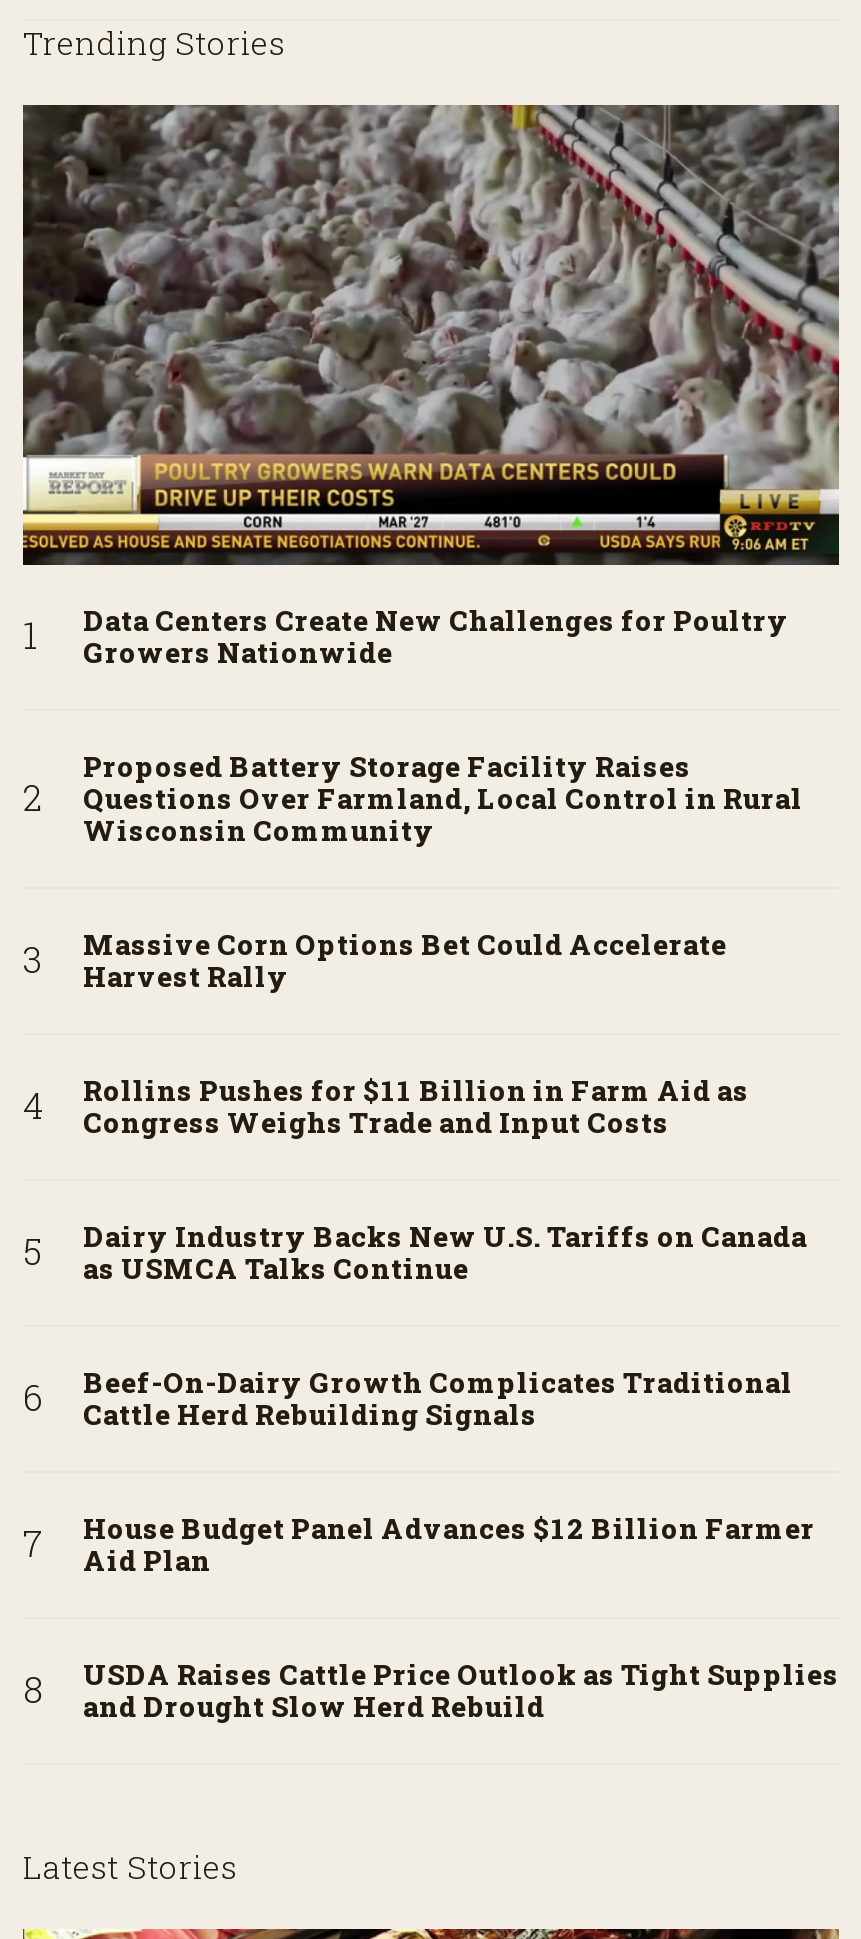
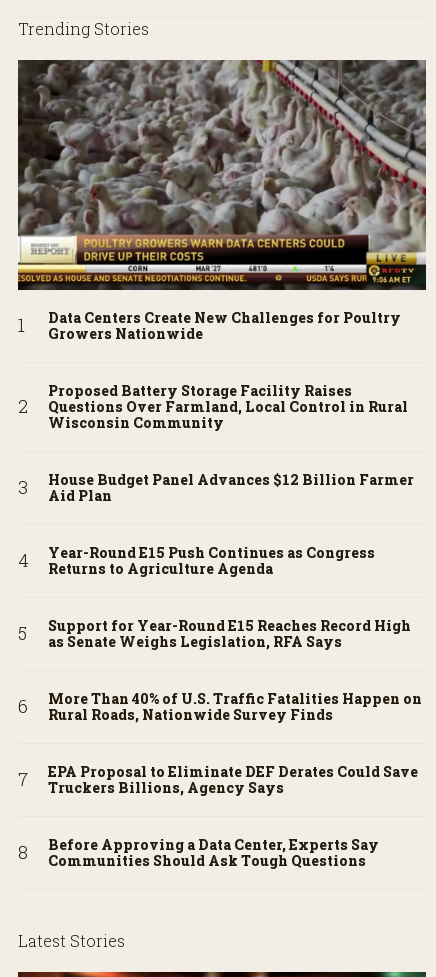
- Massive Corn Options Bet Could Accelerate
- Harvest Rally
- Rollins Pushes for $11 Billion in Farm Aid as
- Congress Weighs Trade and Input Costs
- Dairy Industry Backs New U.S. Tariffs on Canada
- as USMCA Talks Continue
- Beef-On-Dairy Growth Complicates Traditional
- Cattle Herd Rebuilding Signals

moved up: House Budget Panel Advances $12 Billion Farmer | Aid Plan

- USDA Raises Cattle Price Outlook as Tight Supplies
- and Drought Slow Herd Rebuild
+ Year-Round E15 Push Continues as Congress
+ Returns to Agriculture Agenda
+ Support for Year-Round E15 Reaches Record High
+ as Senate Weighs Legislation, RFA Says
+ More Than 40% of U.S. Traffic Fatalities Happen on
+ Rural Roads, Nationwide Survey Finds
+ EPA Proposal to Eliminate DEF Derates Could Save
+ Truckers Billions, Agency Says
+ Before Approving a Data Center, Experts Say
+ Communities Should Ask Tough Questions
